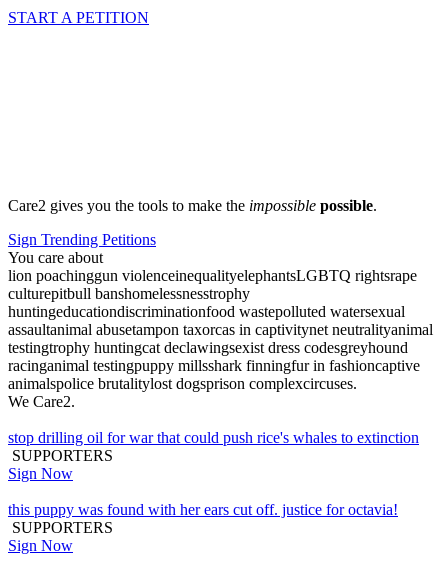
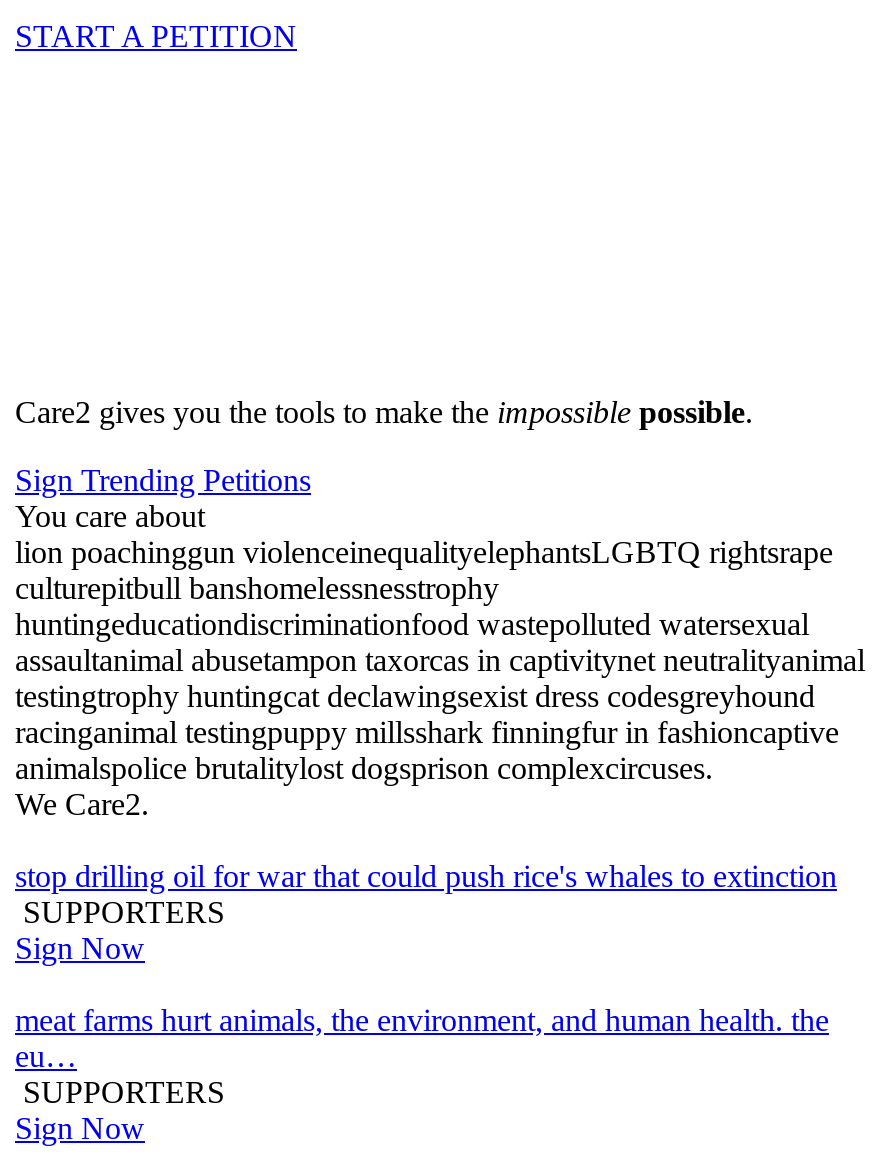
- this puppy was found with her ears cut off. justice for octavia!
+ meat farms hurt animals, the environment, and human health. the
+ eu…
